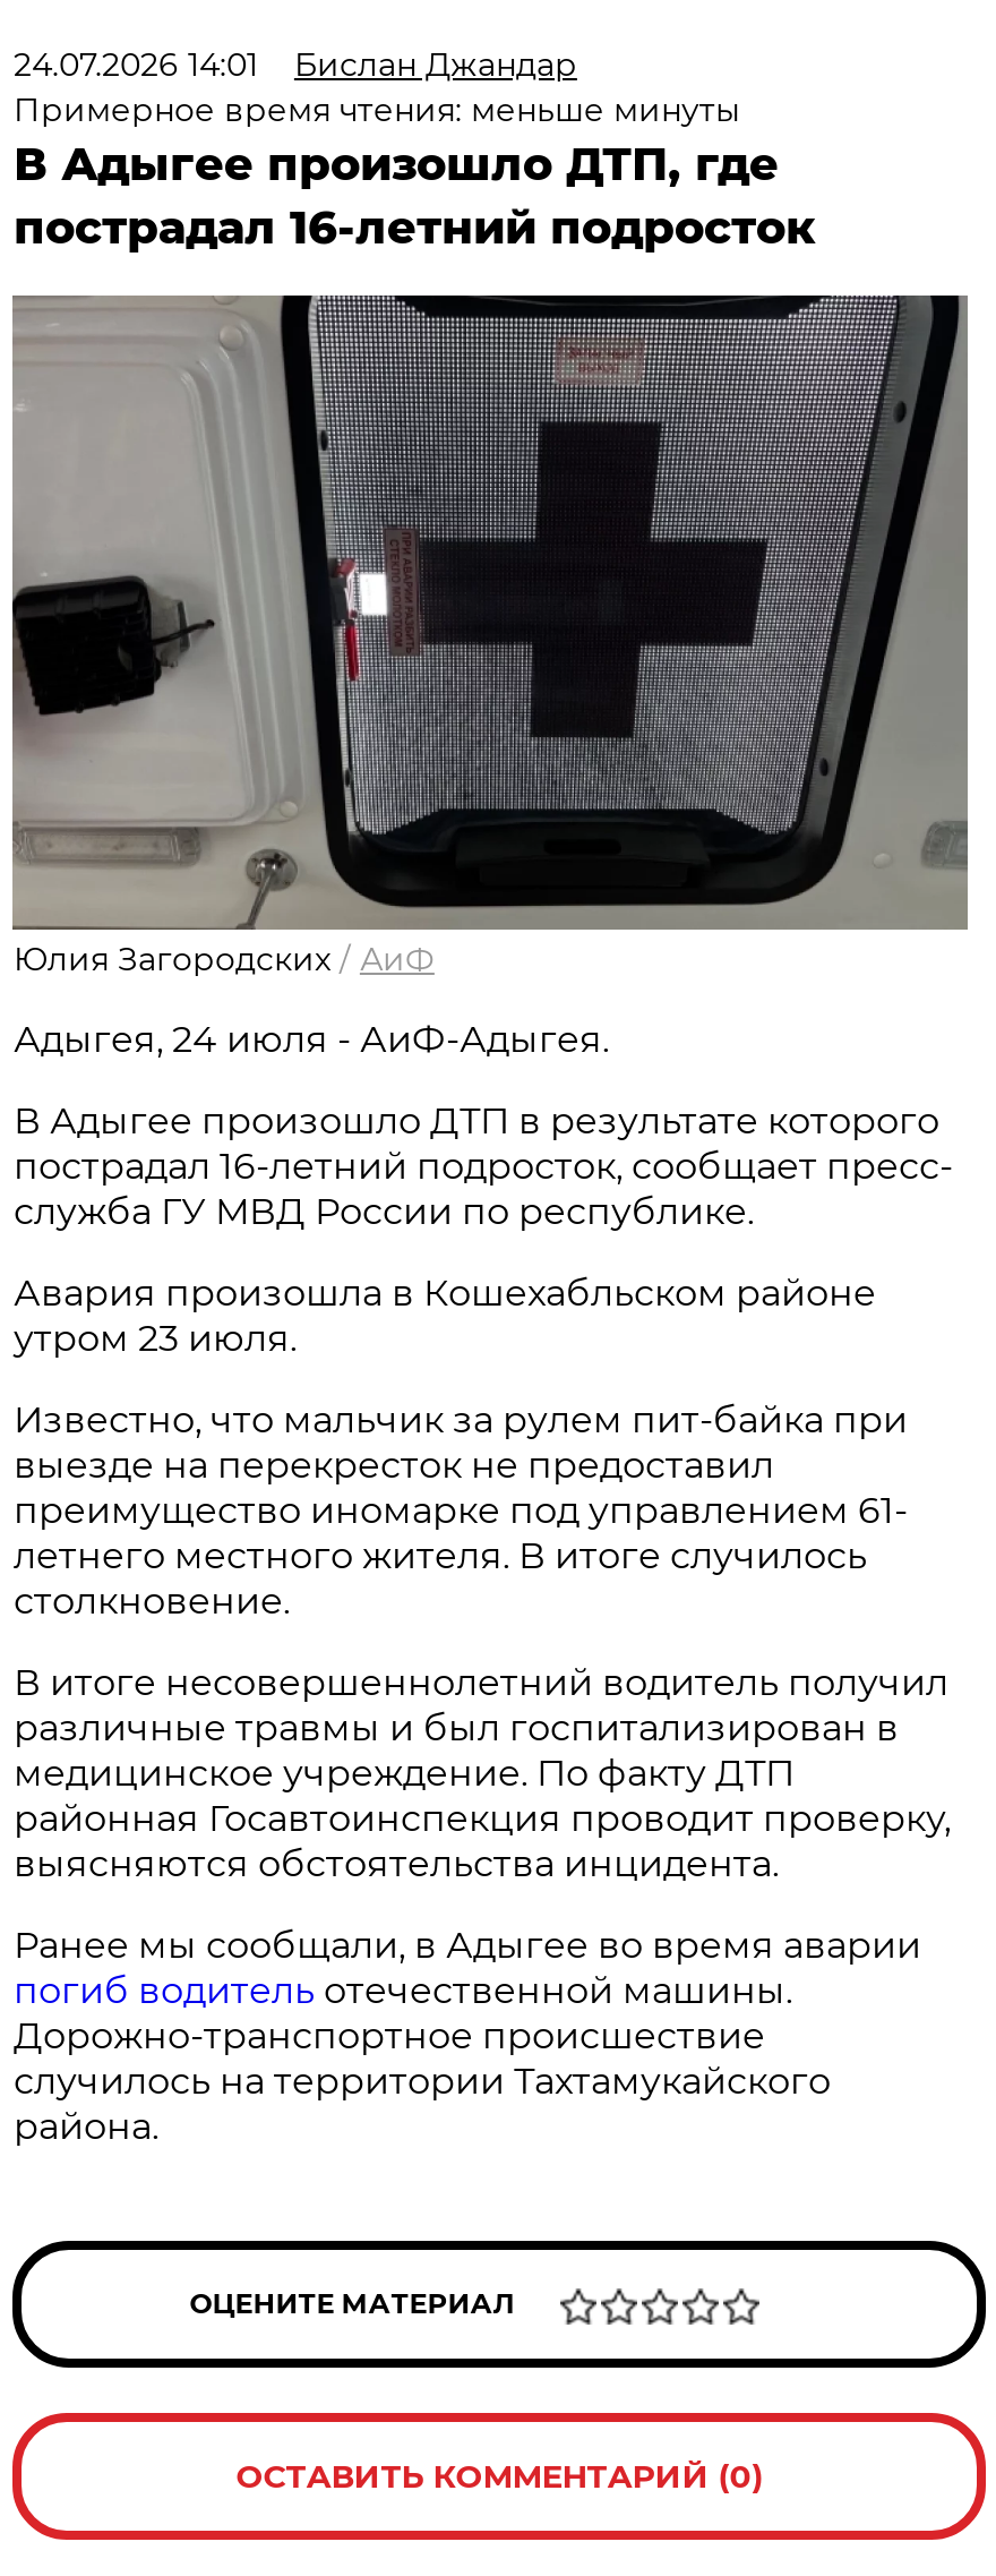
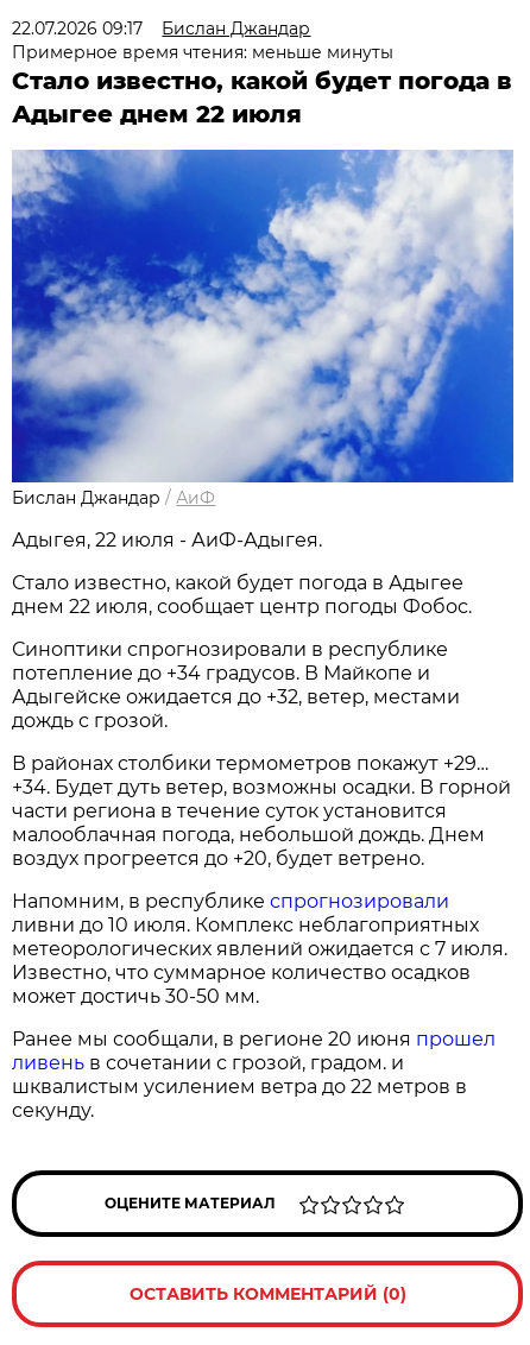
- 24.07.2026 14:01 Бислан Джандар
+ 22.07.2026 09:17 Бислан Джандар

- В Адыгее произошло ДТП, где
- пострадал 16-летний подросток
+ Стало известно, какой будет погода в
+ Адыгее днем 22 июля

- [image]
- Юлия Загородских / АиФ
+ [image]
+ Бислан Джандар / АиФ

- Адыгея, 24 июля - АиФ-Адыгея.
+ Адыгея, 22 июля - АиФ-Адыгея.

- В Адыгее произошло ДТП в результате которого
- пострадал 16-летний подросток, сообщает пресс-
- служба ГУ МВД России по республике.
+ Стало известно, какой будет погода в Адыгее
+ днем 22 июля, сообщает центр погоды Фобос.

- Авария произошла в Кошехабльском районе
- утром 23 июля.
+ Синоптики спрогнозировали в республике
+ потепление до +34 градусов. В Майкопе и
+ Адыгейске ожидается до +32, ветер, местами
+ дождь с грозой.

- Известно, что мальчик за рулем пит-байка при
- выезде на перекресток не предоставил
- преимущество иномарке под управлением 61-
- летнего местного жителя. В итоге случилось
- столкновение.
+ В районах столбики термометров покажут +29…
+ +34. Будет дуть ветер, возможны осадки. В горной
+ части региона в течение суток установится
+ малооблачная погода, небольшой дождь. Днем
+ воздух прогреется до +20, будет ветрено.

- В итоге несовершеннолетний водитель получил
- различные травмы и был госпитализирован в
- медицинское учреждение. По факту ДТП
- районная Госавтоинспекция проводит проверку,
- выясняются обстоятельства инцидента.
+ Напомним, в республике спрогнозировали
+ ливни до 10 июля. Комплекс неблагоприятных
+ метеорологических явлений ожидается с 7 июля.
+ Известно, что суммарное количество осадков
+ может достичь 30-50 мм.

- Ранее мы сообщали, в Адыгее во время аварии
- погиб водитель отечественной машины.
- Дорожно-транспортное происшествие
- случилось на территории Тахтамукайского
- района.
+ Ранее мы сообщали, в регионе 20 июня прошел
+ ливень в сочетании с грозой, градом. и
+ шквалистым усилением ветра до 22 метров в
+ секунду.
